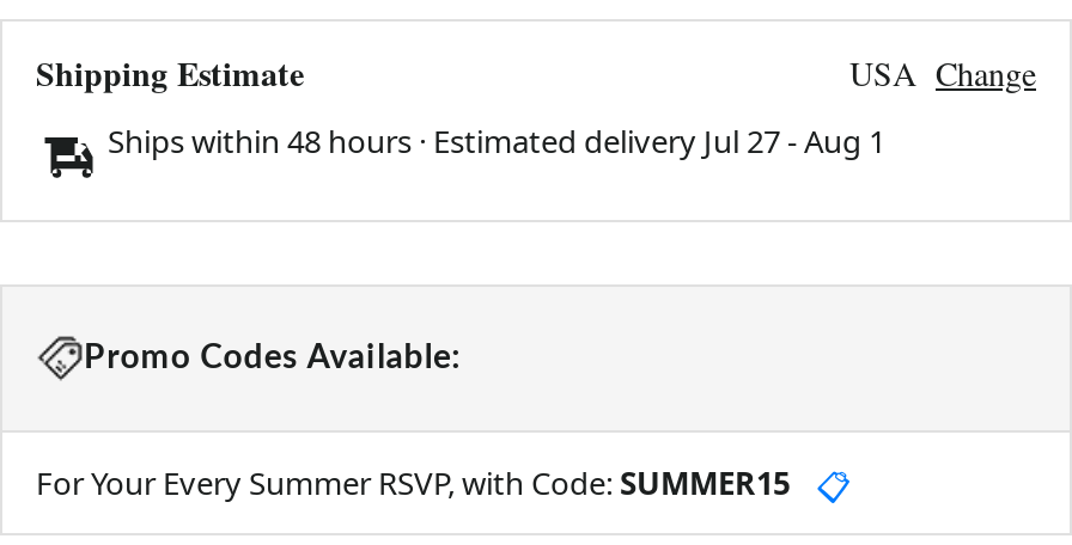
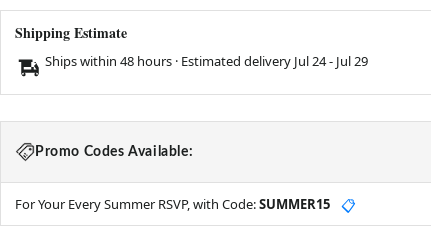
- USA Change
- Ships within 48 hours · Estimated delivery Jul 27 - Aug 1
+ Ships within 48 hours · Estimated delivery Jul 24- Jul 29
